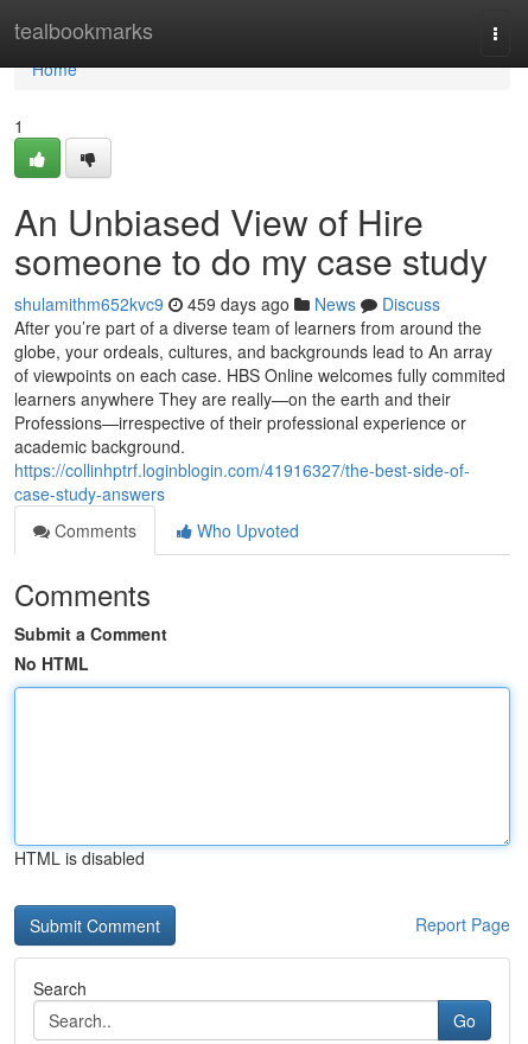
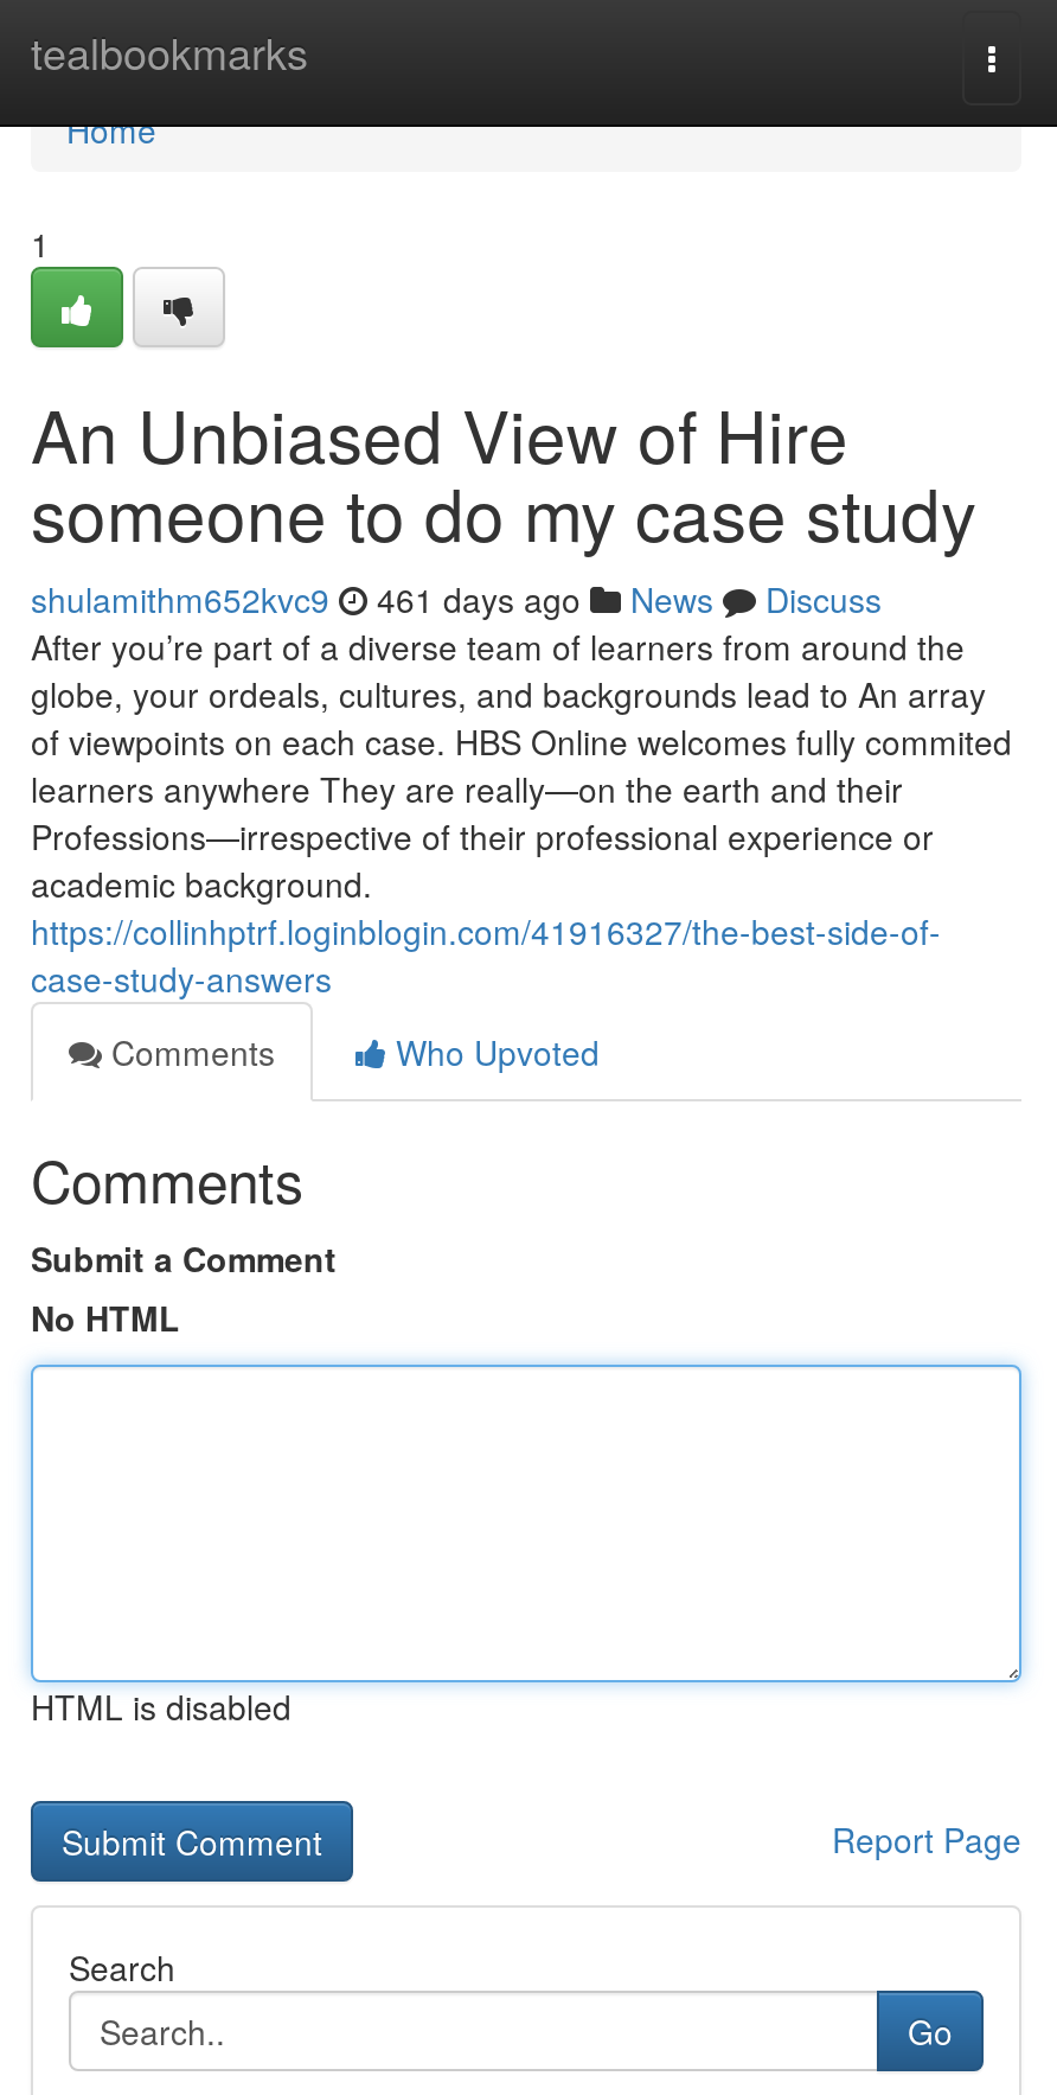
- shulamithm652kvc9 459 days ago News Discuss
+ shulamithm652kvc9 461 days ago News Discuss
